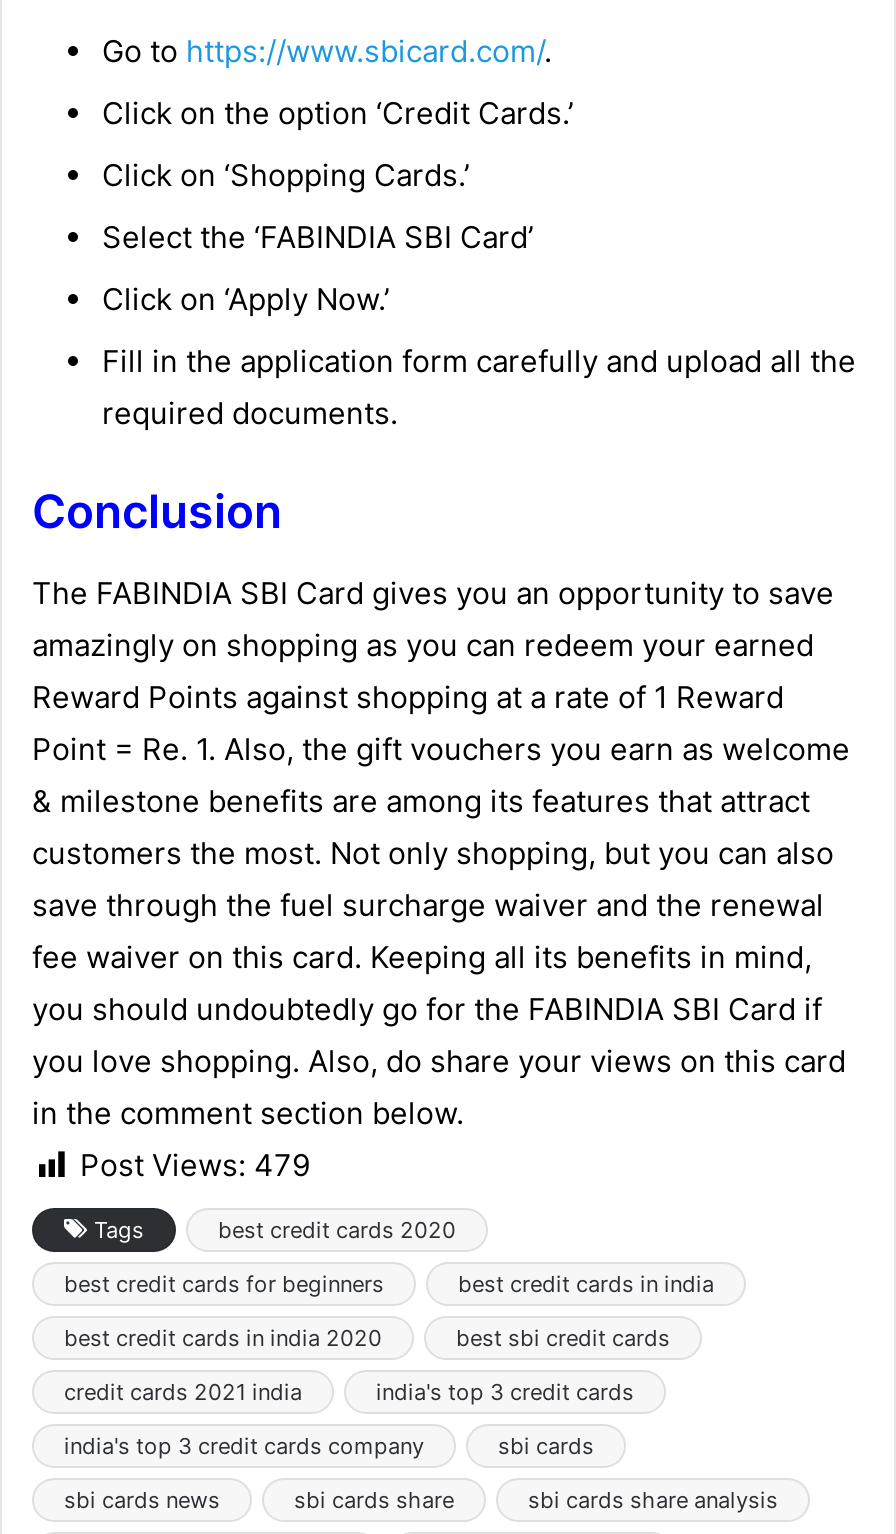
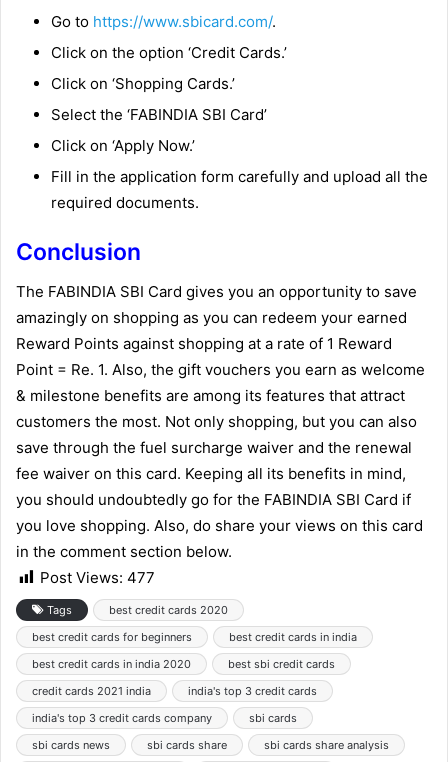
- Post Views: 479
+ Post Views: 477
